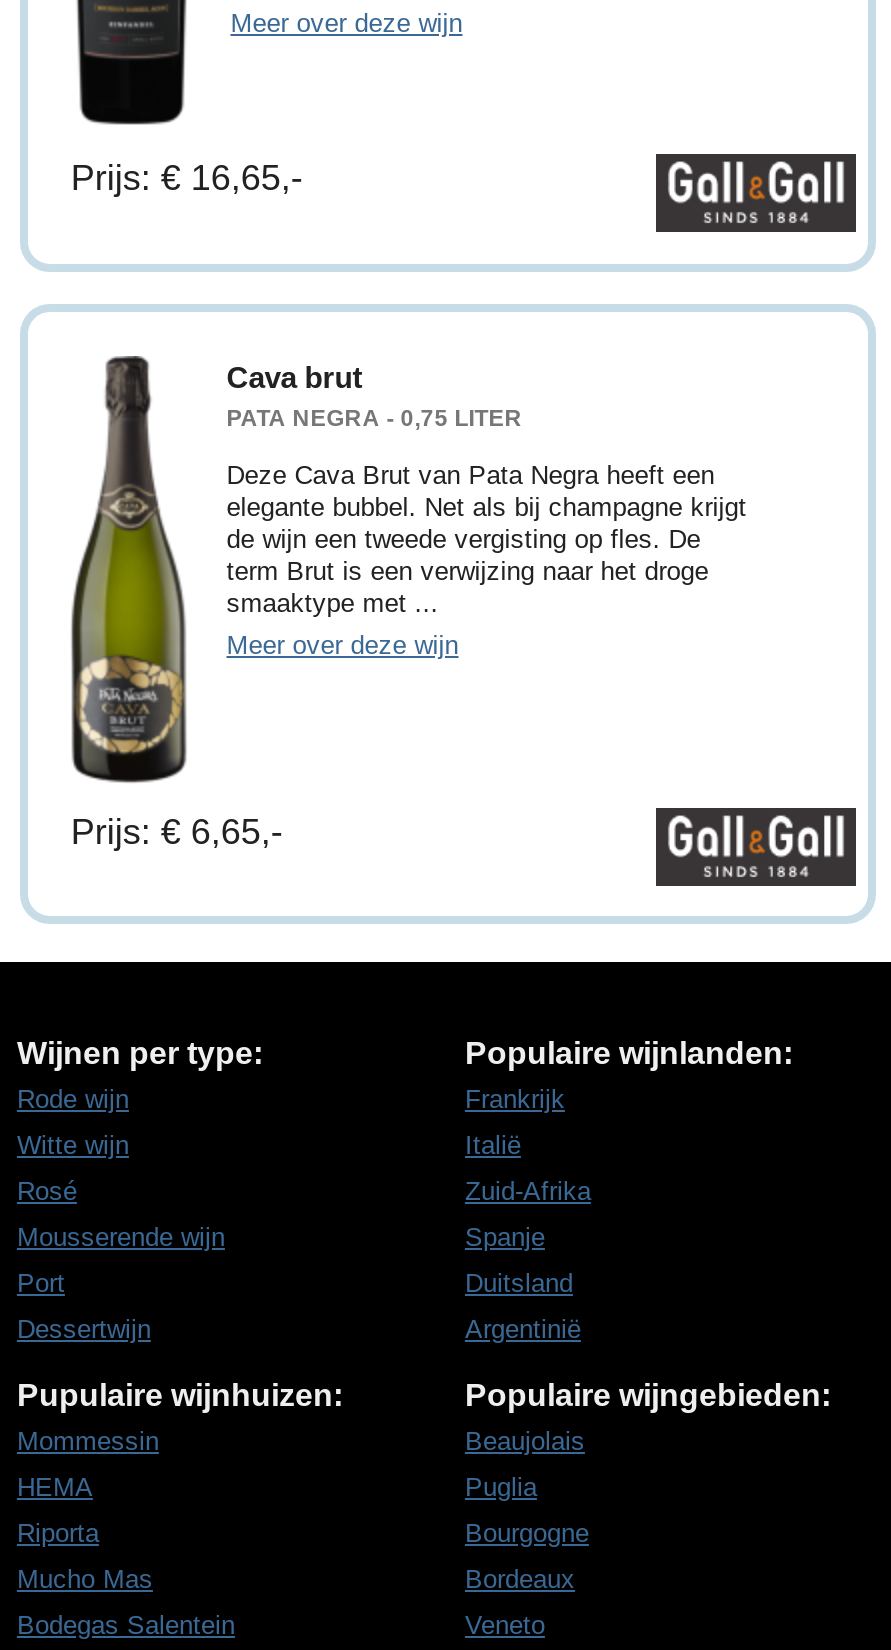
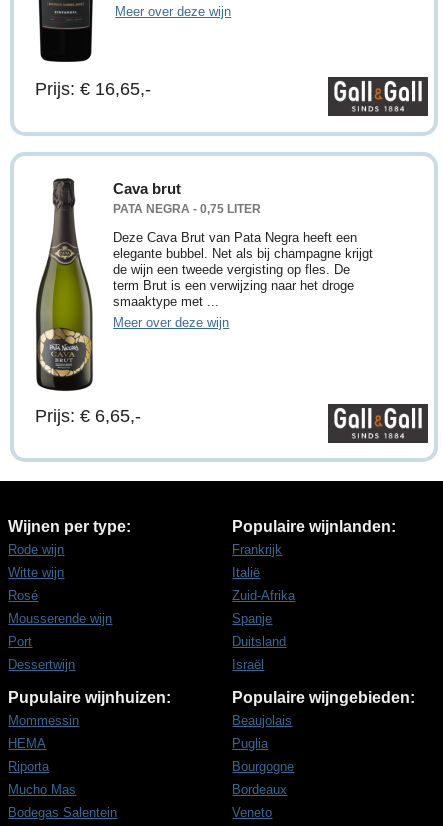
- Argentinië
+ Israël
